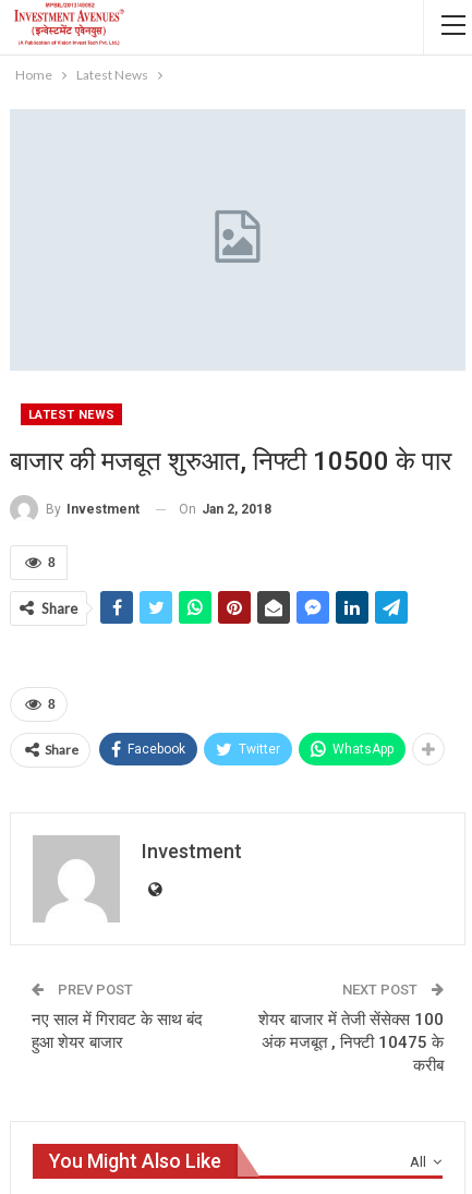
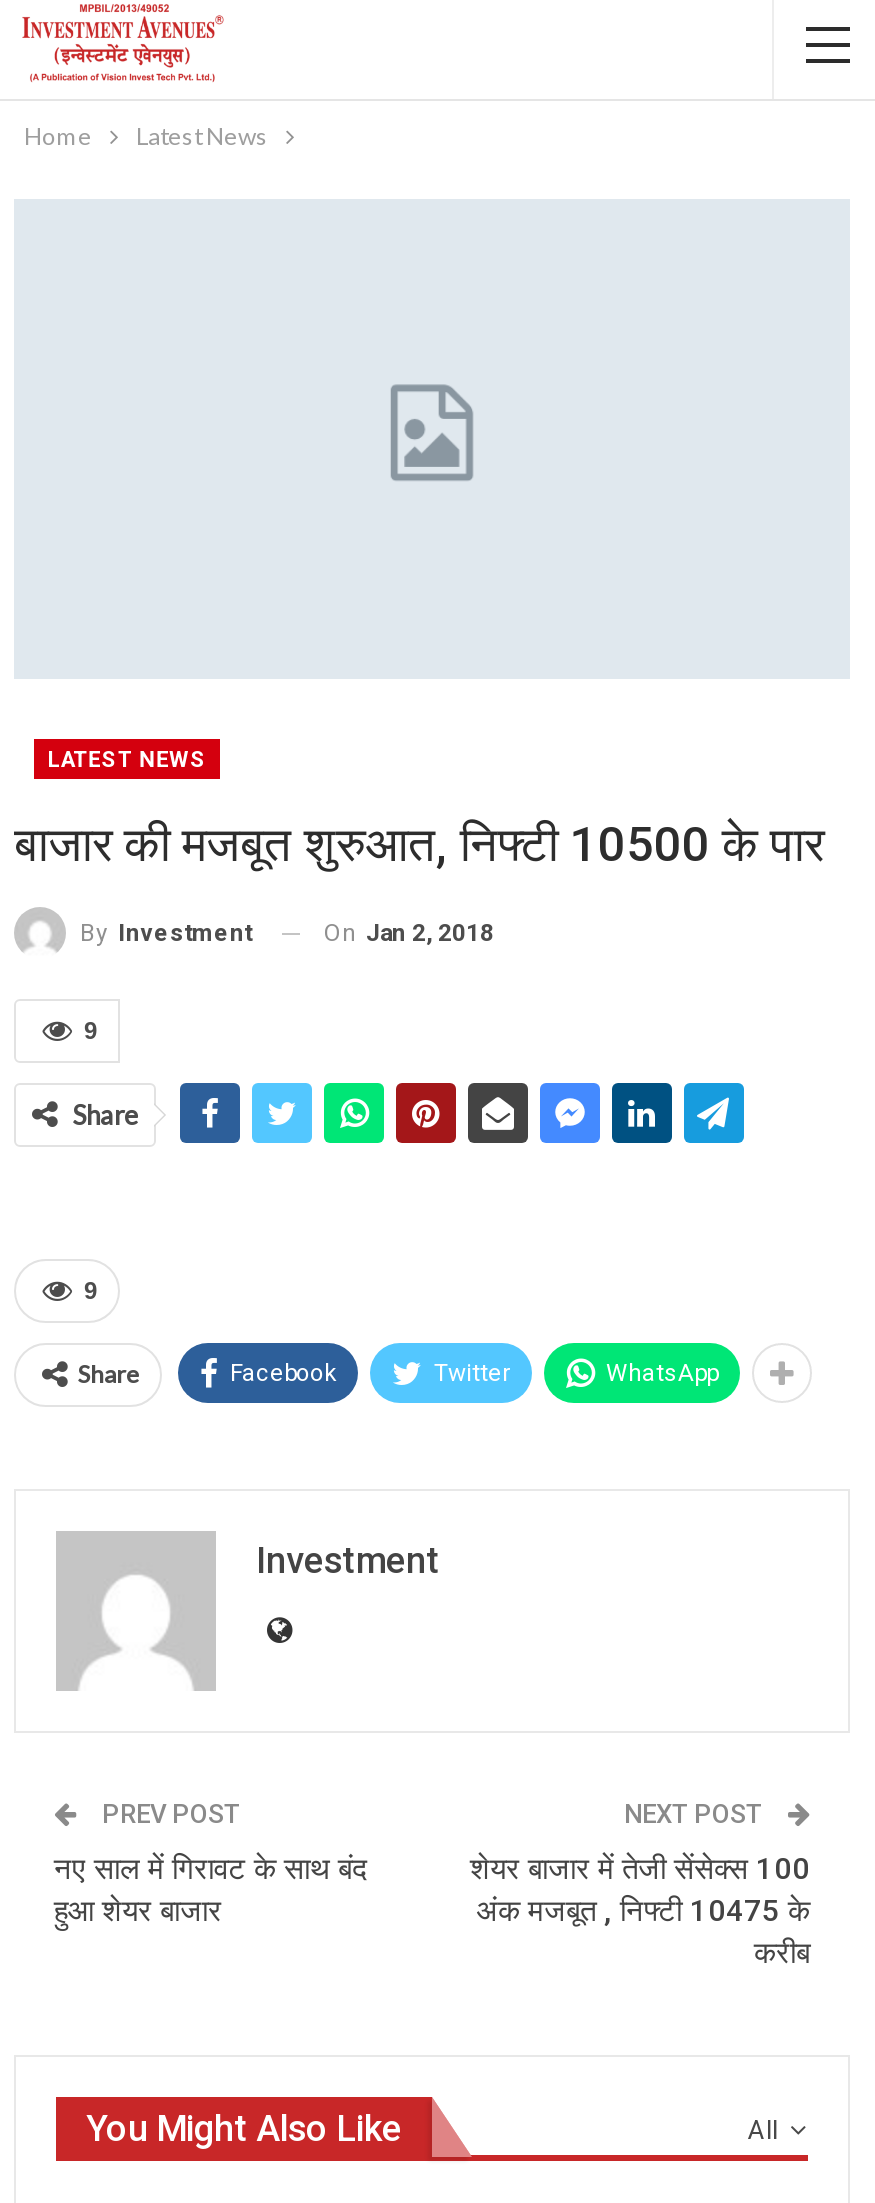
- 8
+ 9

- 8
+ 9
